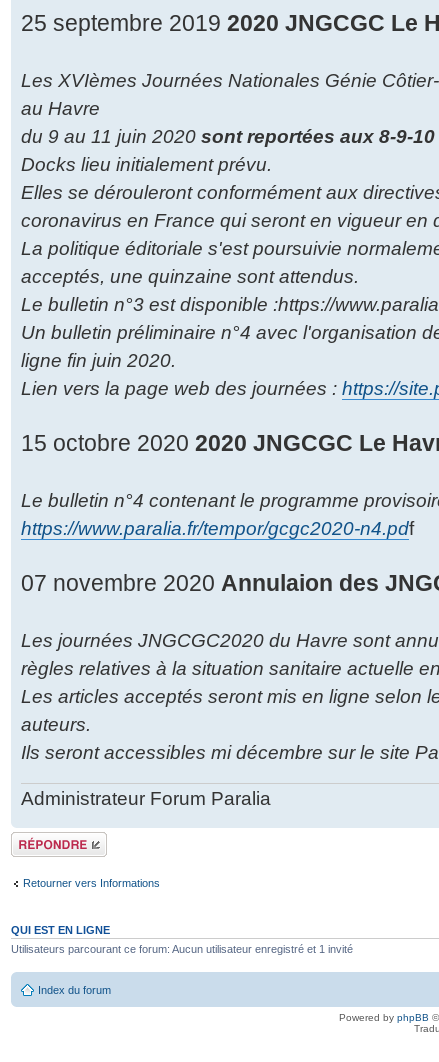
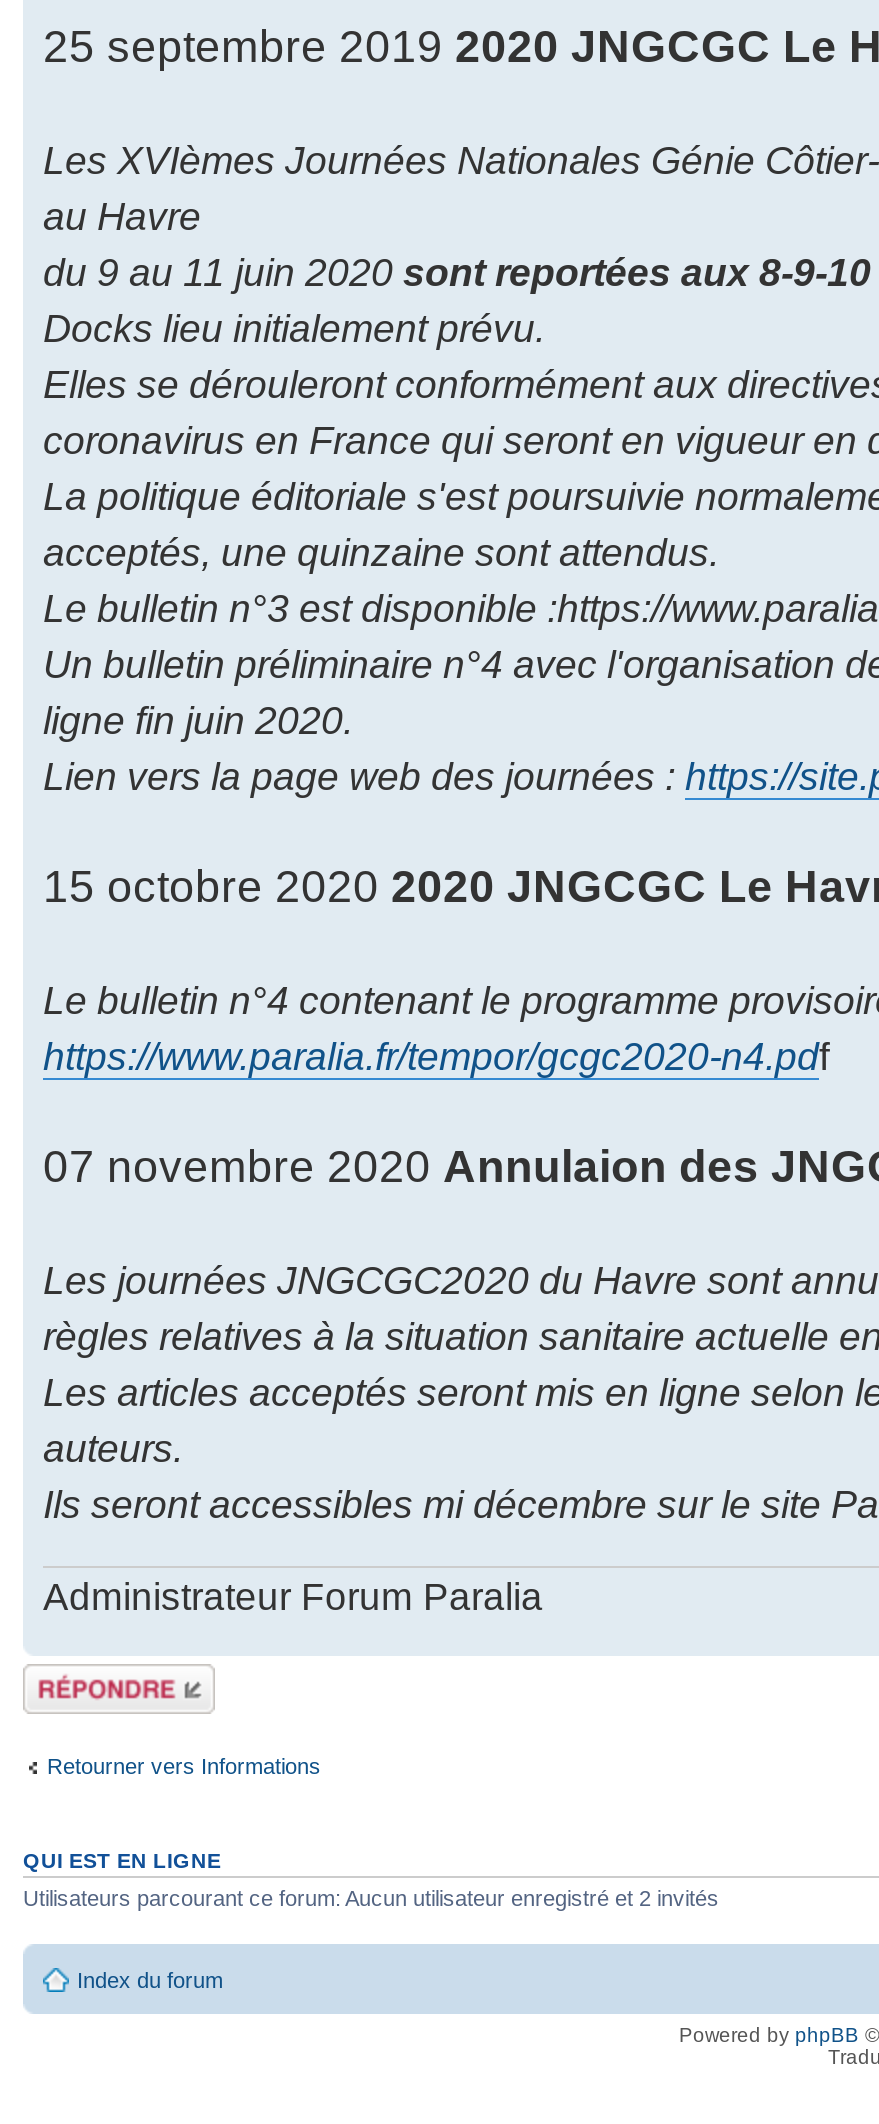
- Utilisateurs parcourant ce forum: Aucun utilisateur enregistré et 1 invité
+ Utilisateurs parcourant ce forum: Aucun utilisateur enregistré et 2 invités
